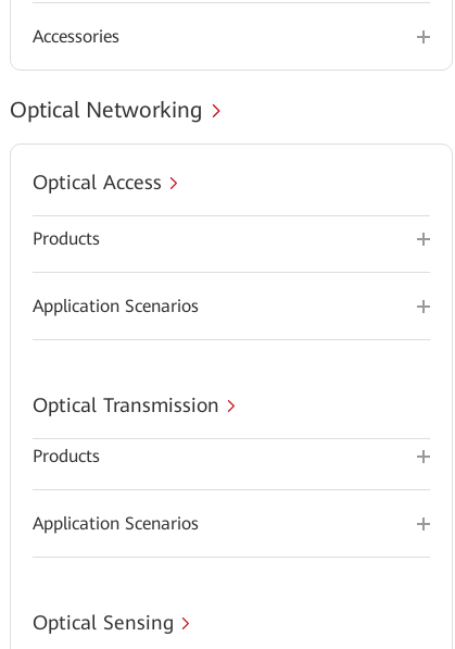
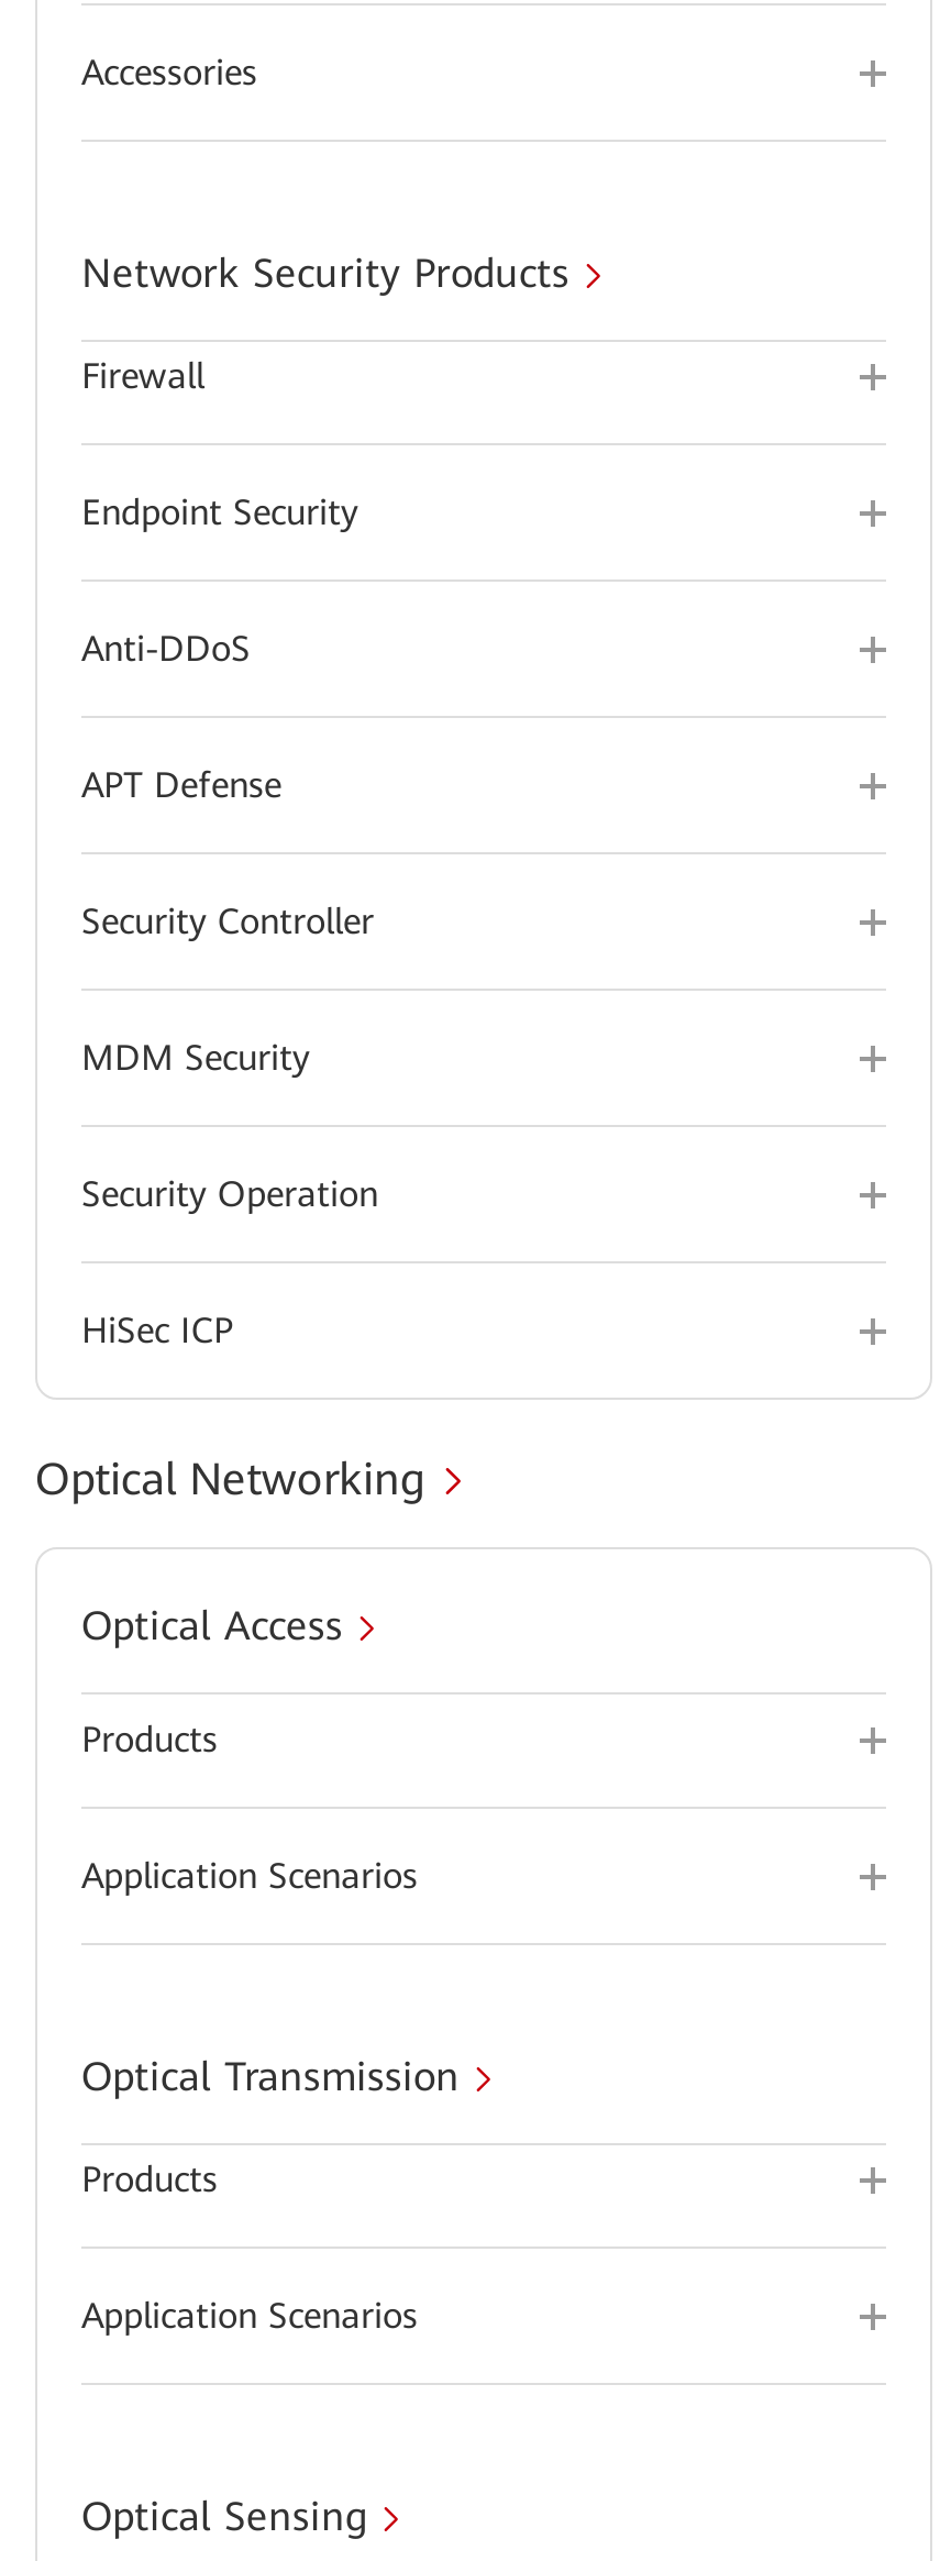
+ Network Security Products
+ Firewall
+ Endpoint Security
+ Anti-DDoS
+ APT Defense
+ Security Controller
+ MDM Security
+ Security Operation
+ HiSec ICP
